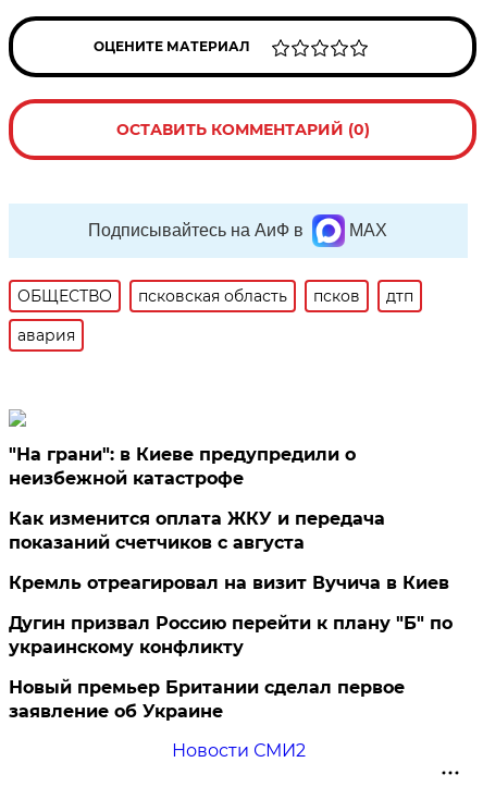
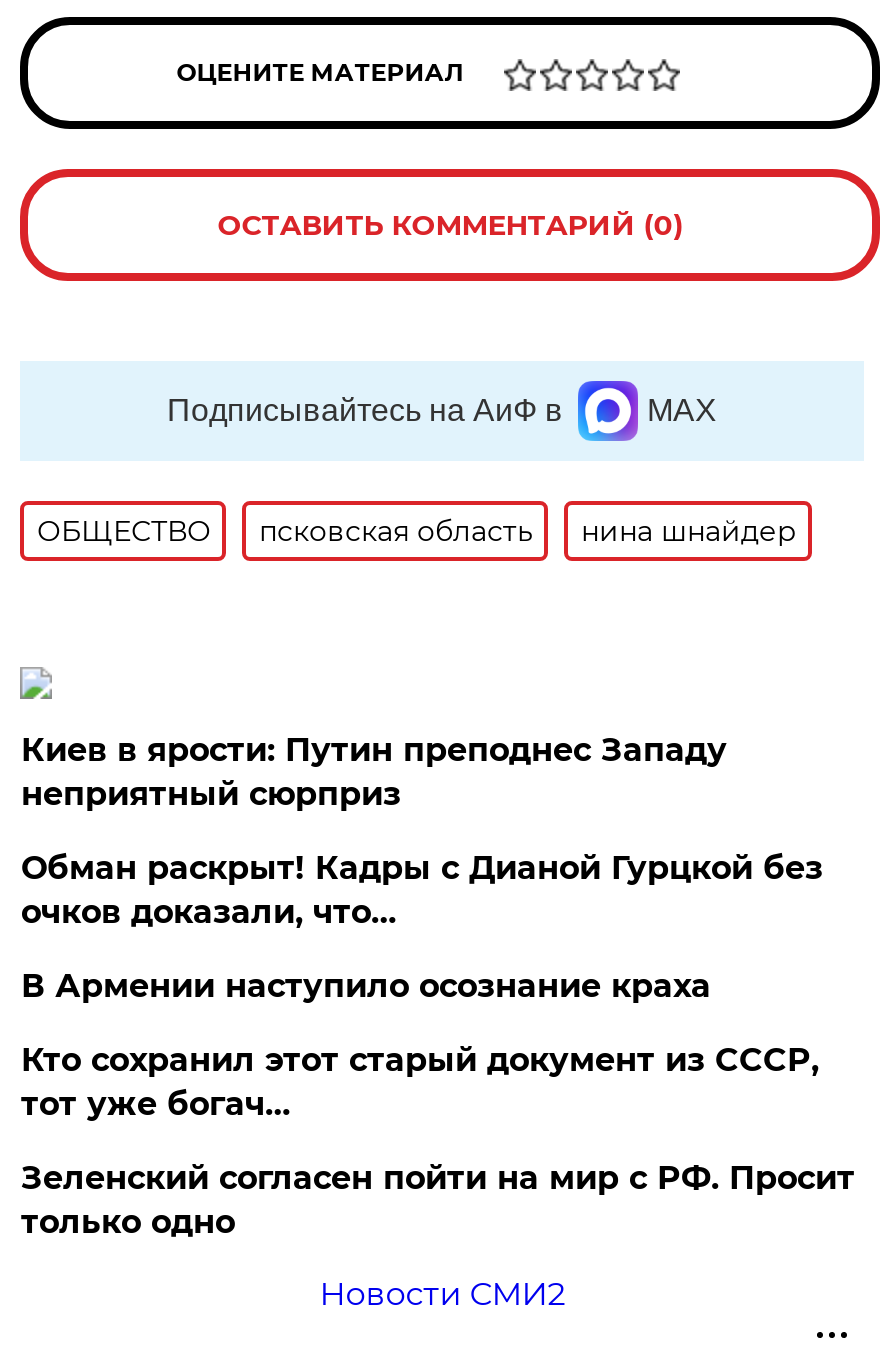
- псков
- дтп
- авария
+ нина шнайдер

- "На грани": в Киеве предупредили о
- неизбежной катастрофе
- Как изменится оплата ЖКУ и передача
- показаний счетчиков с августа
- Кремль отреагировал на визит Вучича в Киев
- Дугин призвал Россию перейти к плану "Б" по
- украинскому конфликту
- Новый премьер Британии сделал первое
- заявление об Украине
+ Киев в ярости: Путин преподнес Западу
+ неприятный сюрприз
+ Обман раскрыт! Кадры с Дианой Гурцкой без
+ очков доказали, что…
+ В Армении наступило осознание краха
+ Кто сохранил этот старый документ из СССР,
+ тот уже богач…
+ Зеленский согласен пойти на мир с РФ. Просит
+ только одно
